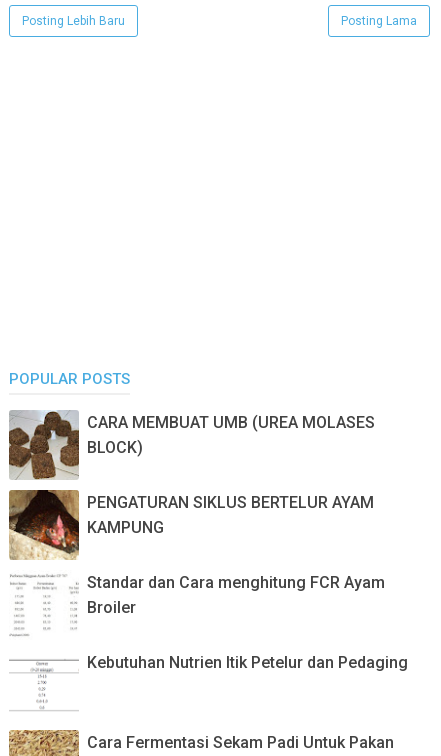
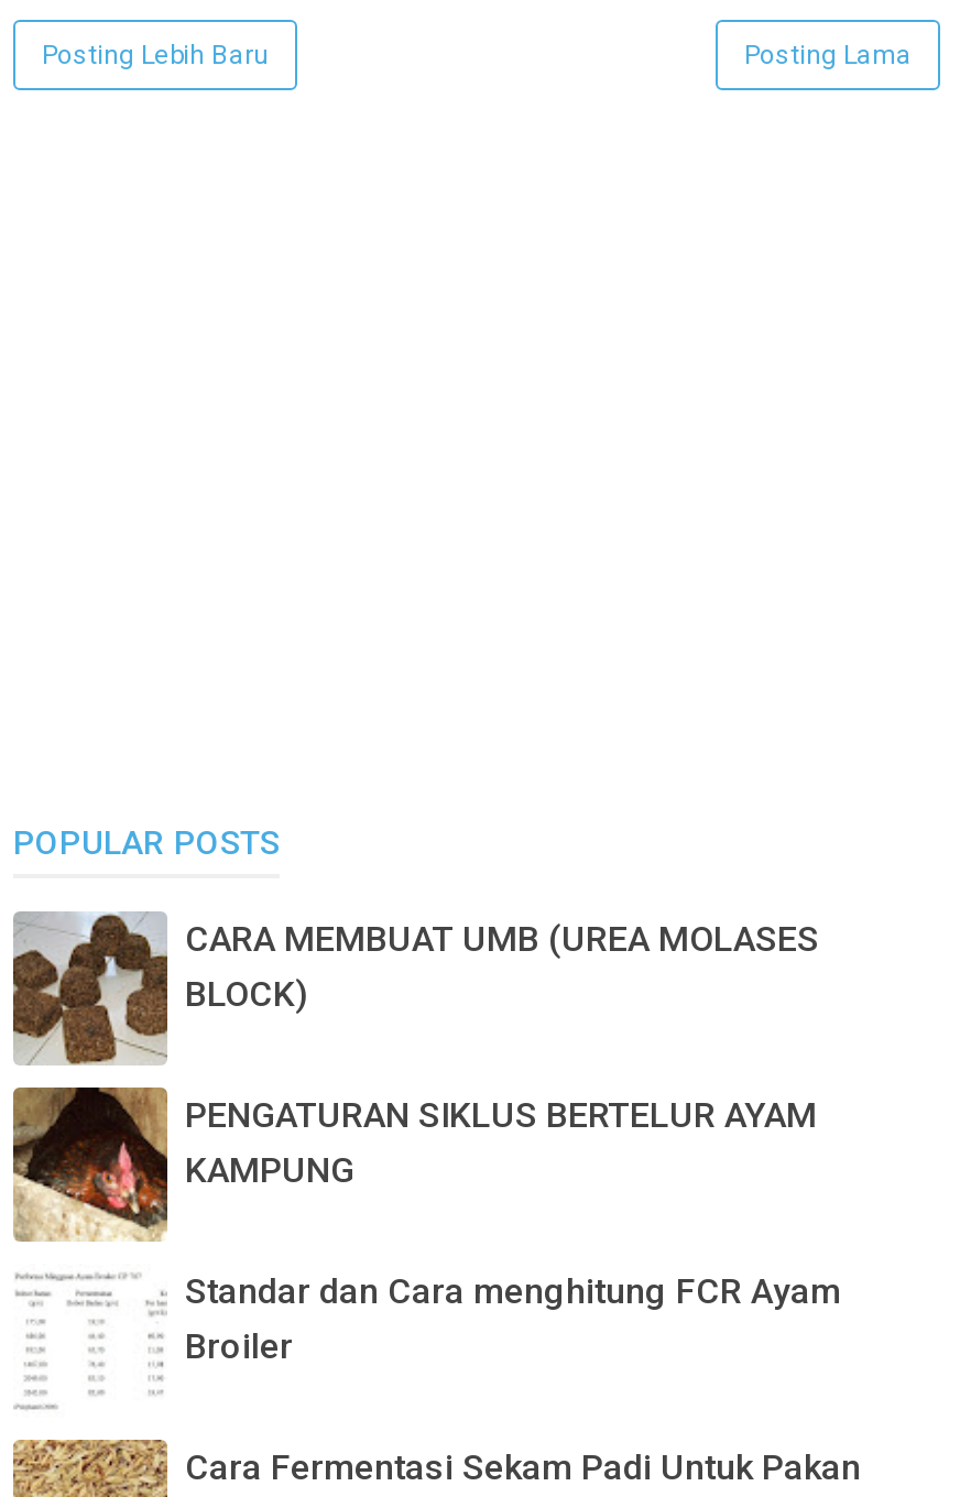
- Kebutuhan Nutrien Itik Petelur dan Pedaging
